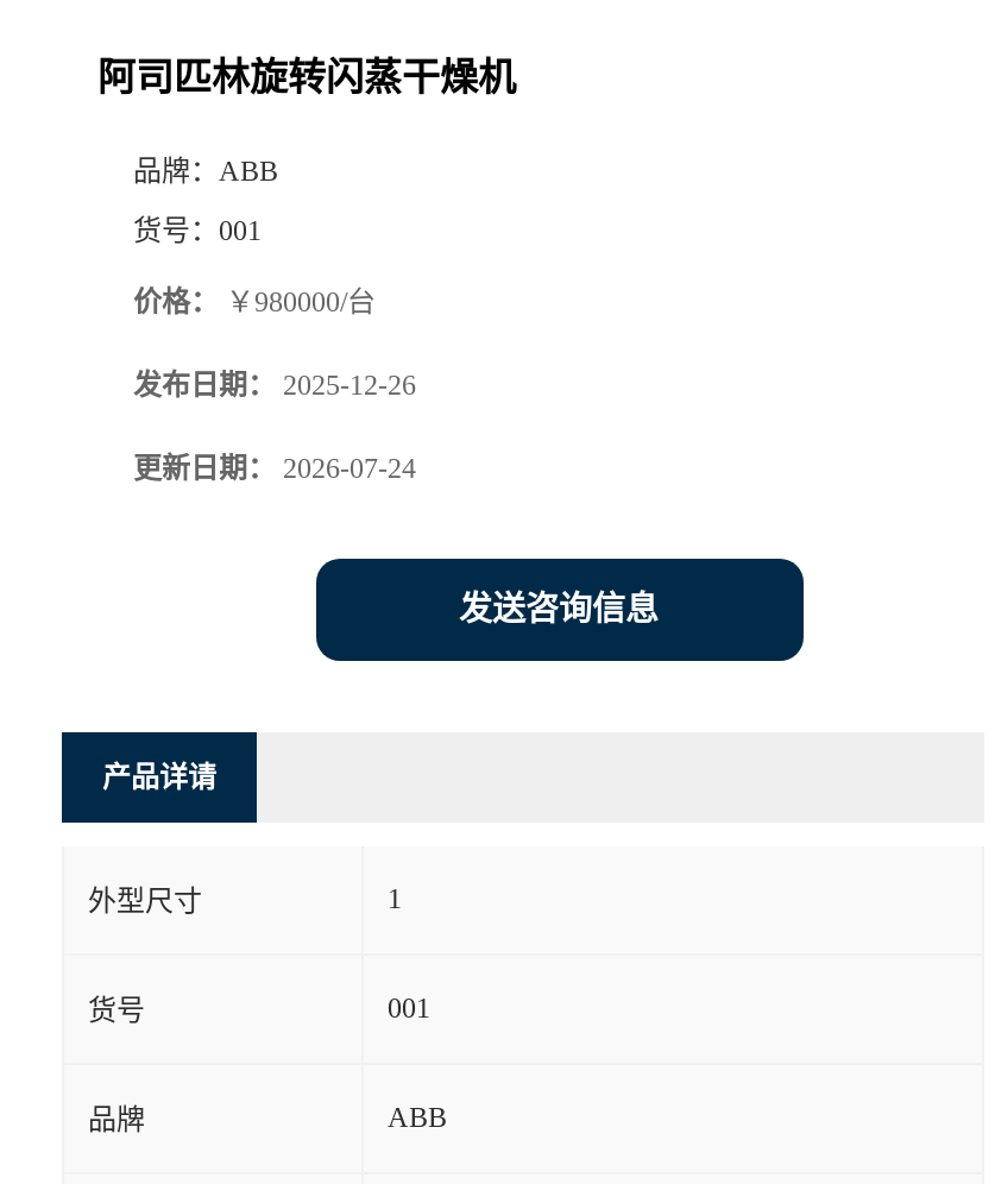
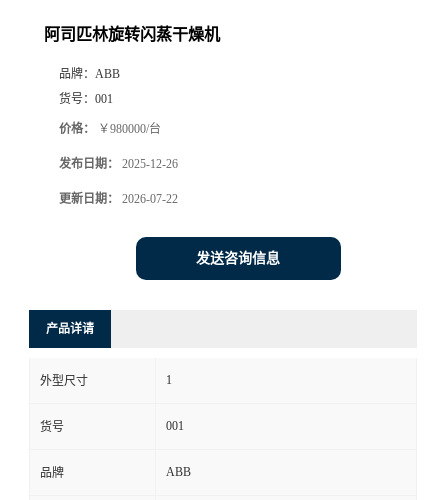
- 更新日期：2026-07-24
+ 更新日期：2026-07-22
